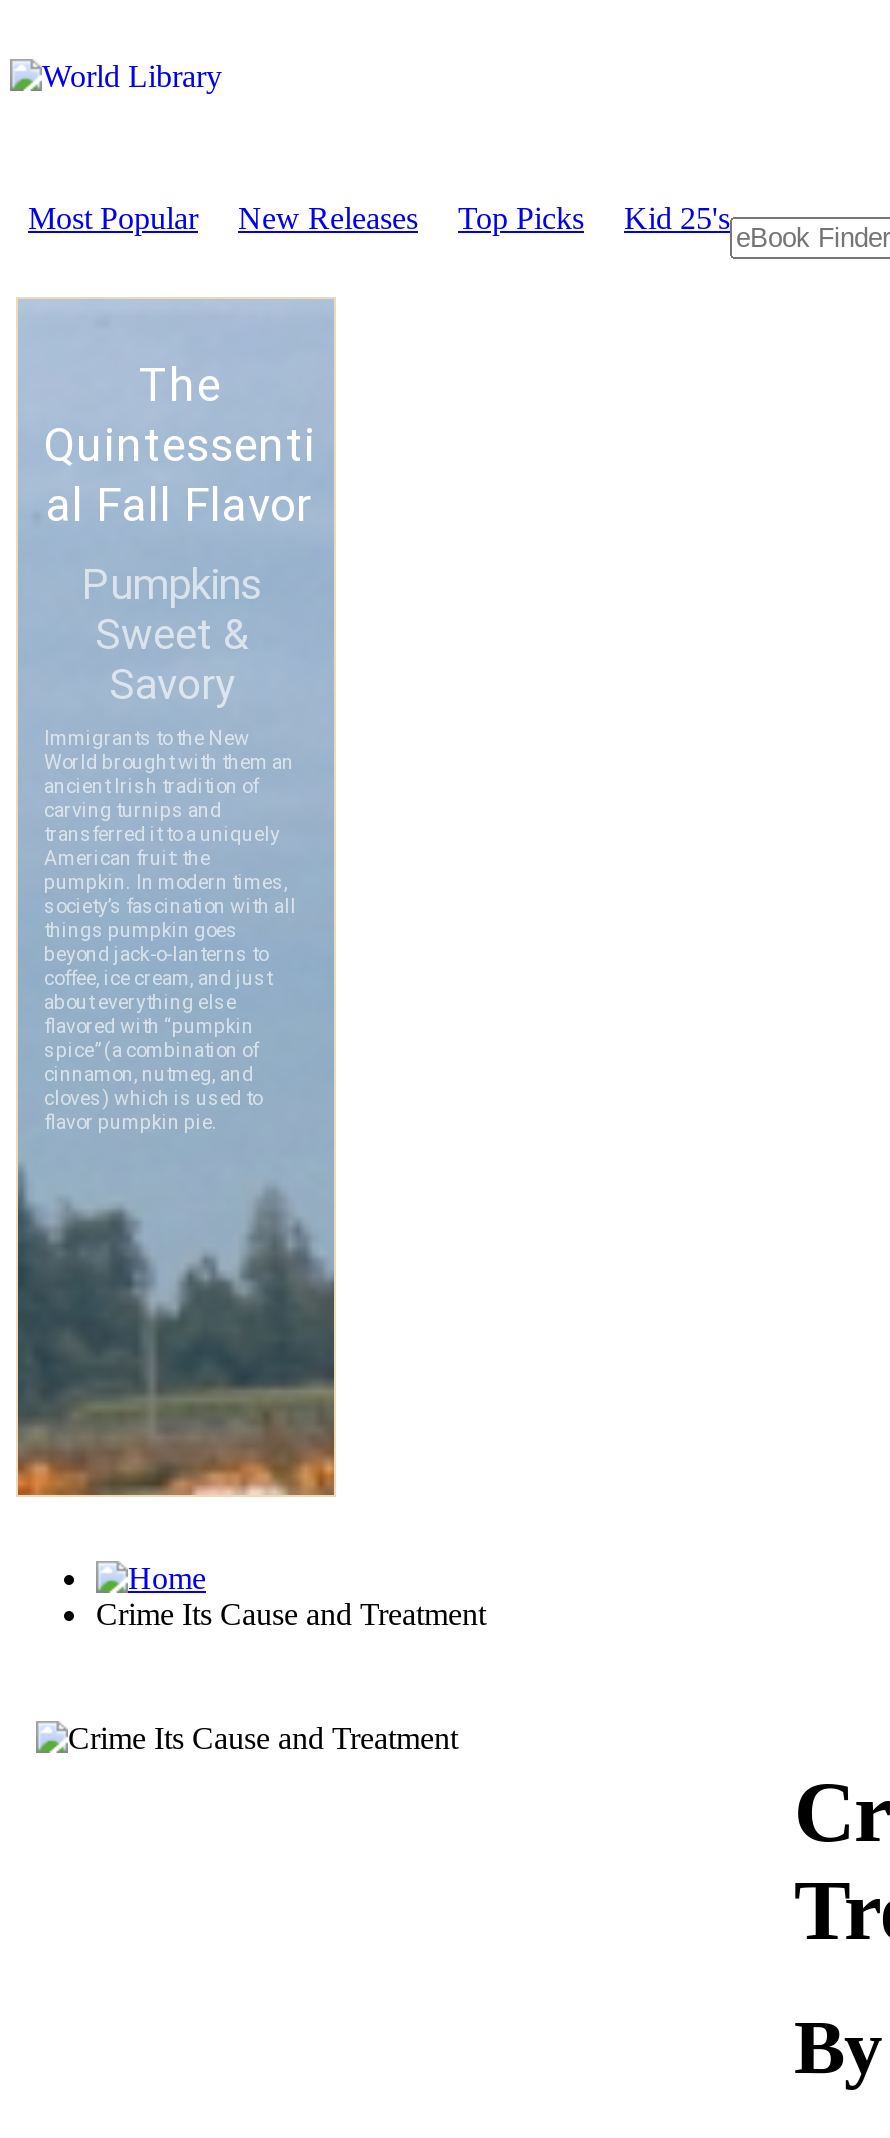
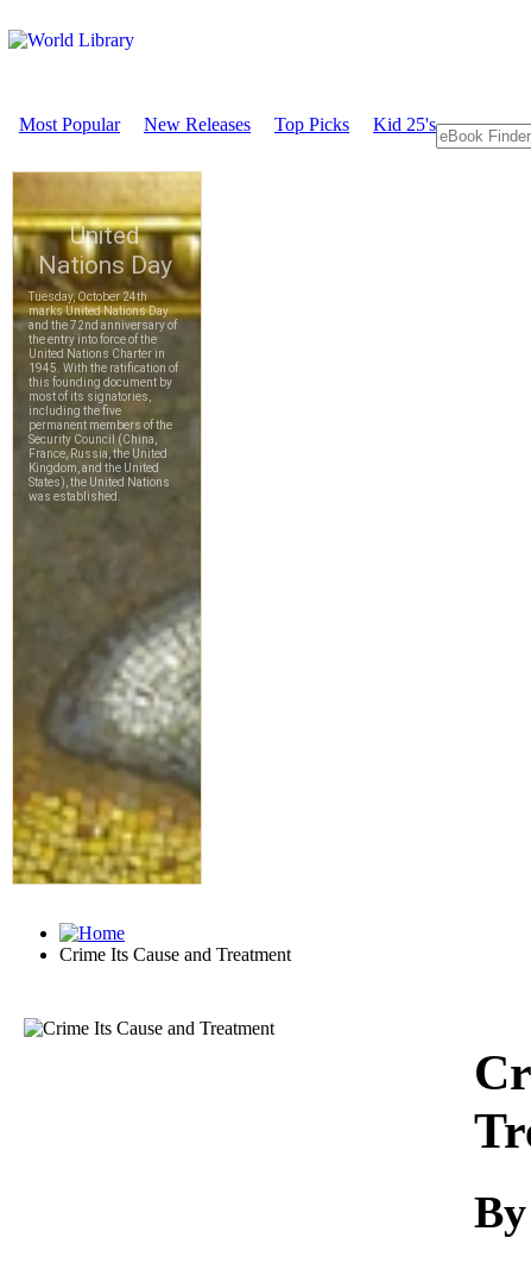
- [image]
+ [image]
